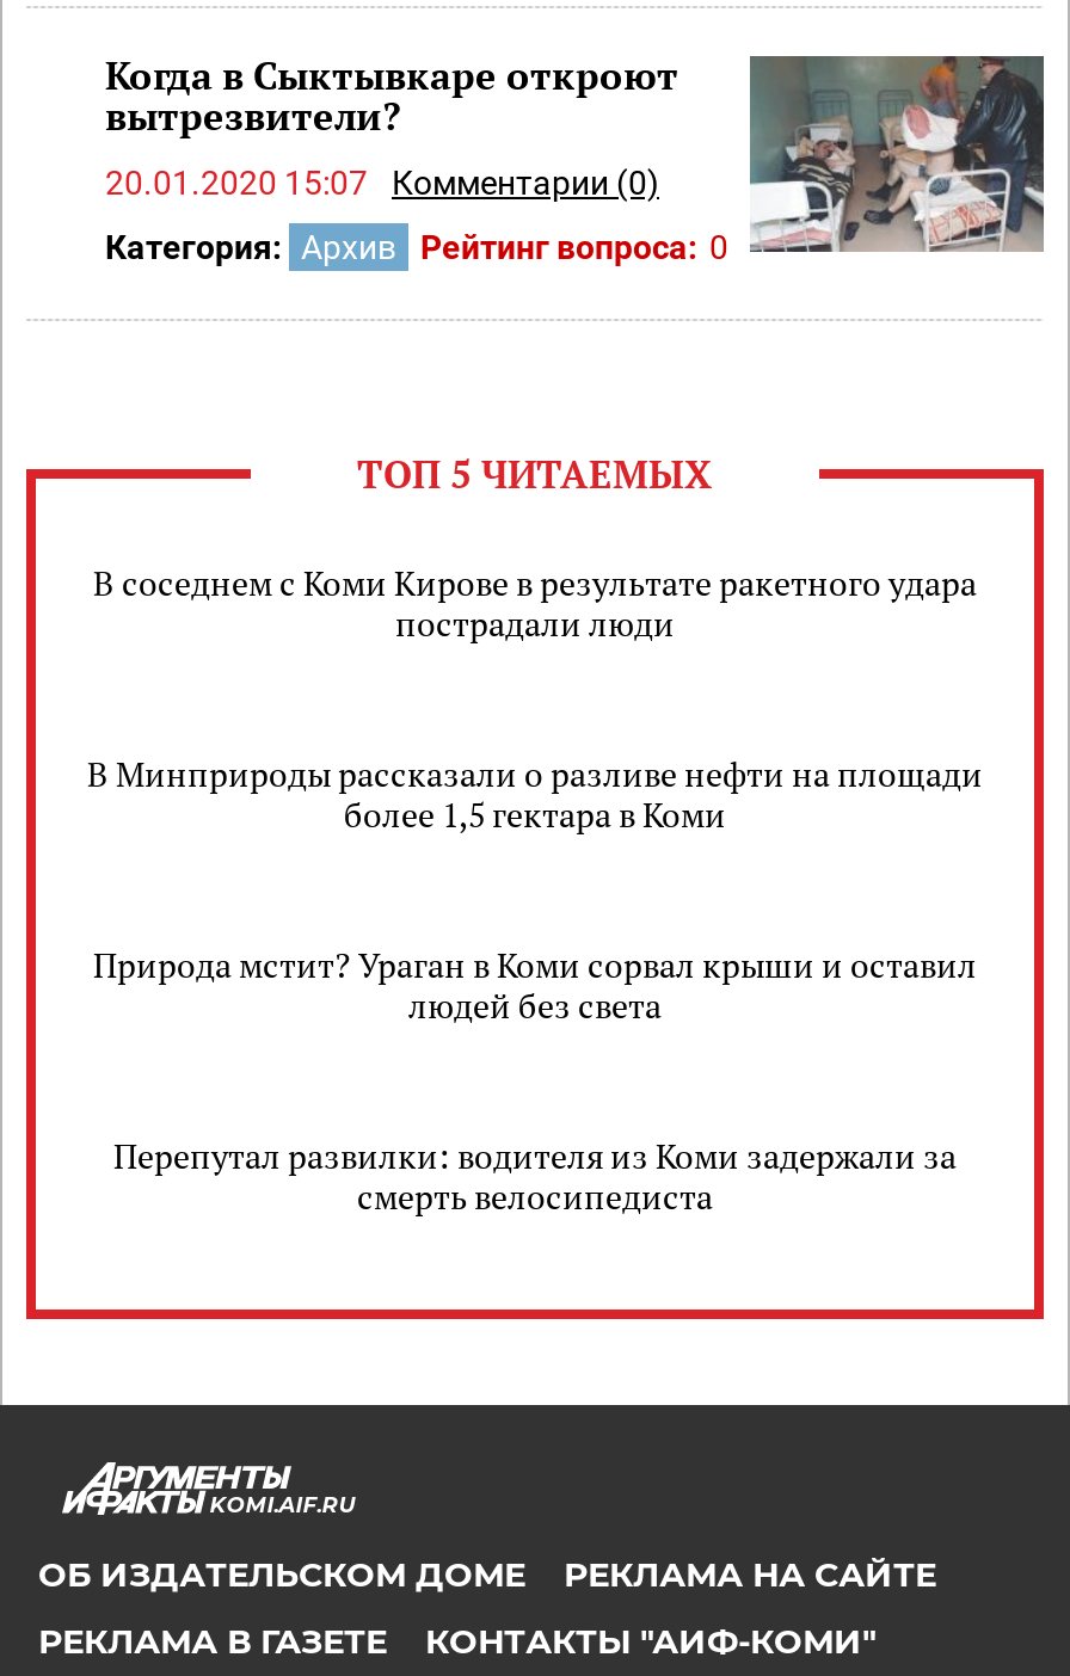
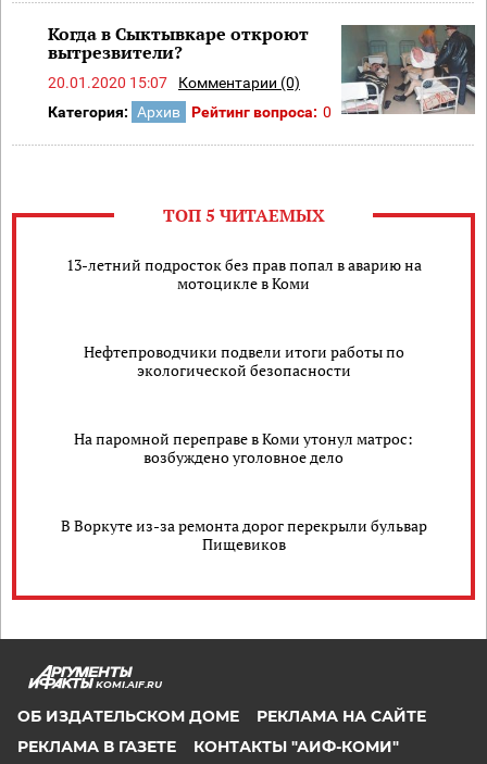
- В соседнем с Коми Кирове в результате ракетного удара
- пострадали люди
+ 13-летний подросток без прав попал в аварию на
+ мотоцикле в Коми

- В Минприроды рассказали о разливе нефти на площади
- более 1,5 гектара в Коми
+ Нефтепроводчики подвели итоги работы по
+ экологической безопасности

- Природа мстит? Ураган в Коми сорвал крыши и оставил
- людей без света
+ На паромной переправе в Коми утонул матрос:
+ возбуждено уголовное дело

- Перепутал развилки: водителя из Коми задержали за
- смерть велосипедиста
+ В Воркуте из-за ремонта дорог перекрыли бульвар
+ Пищевиков
